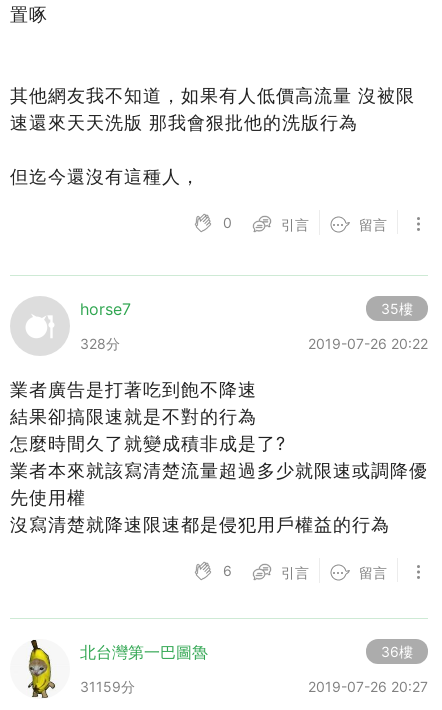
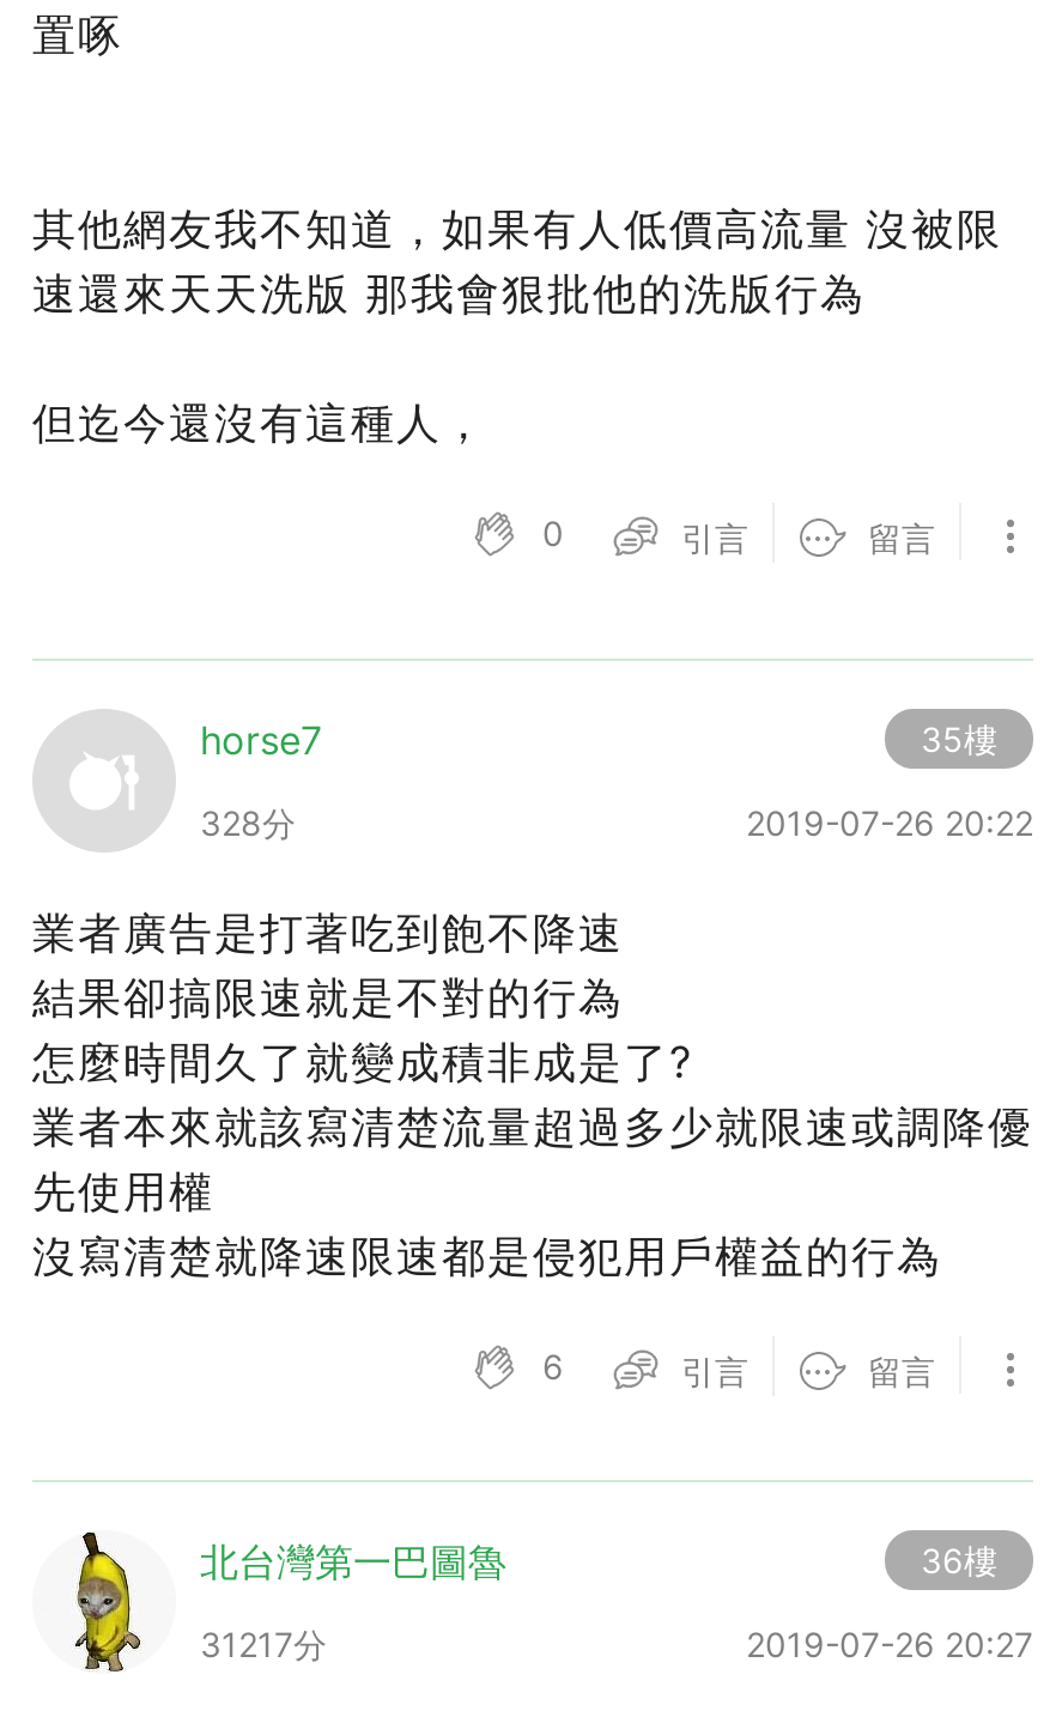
- 31159分
+ 31217分
